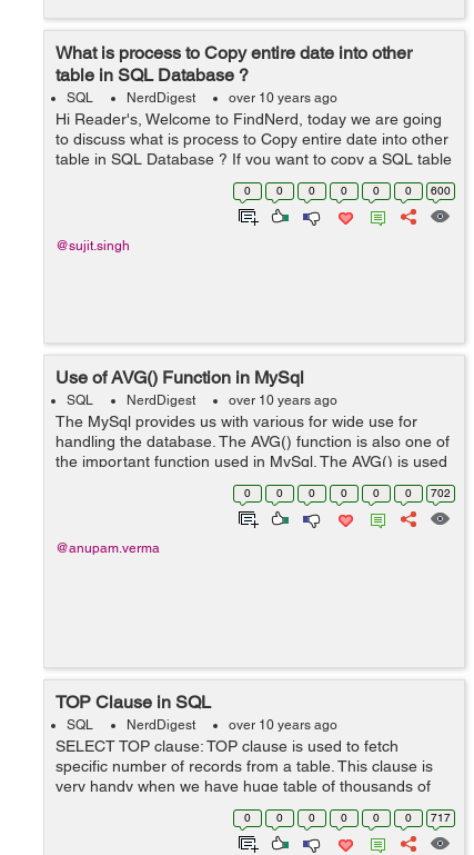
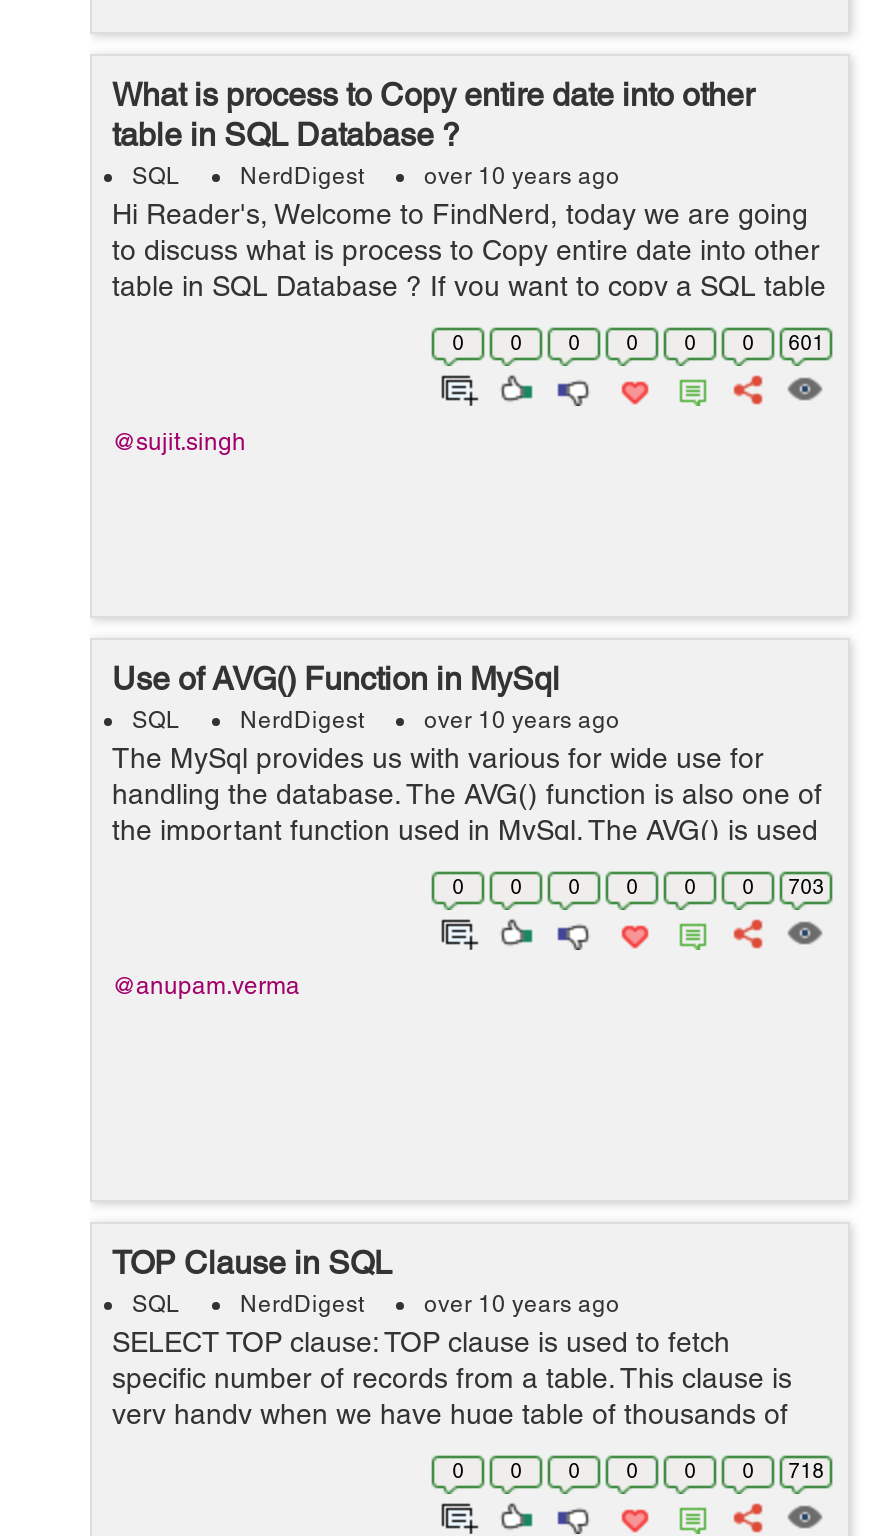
- 0 0 0 0 0 0 600
+ 0 0 0 0 0 0 601

- 702
+ 703

- 717
+ 718
